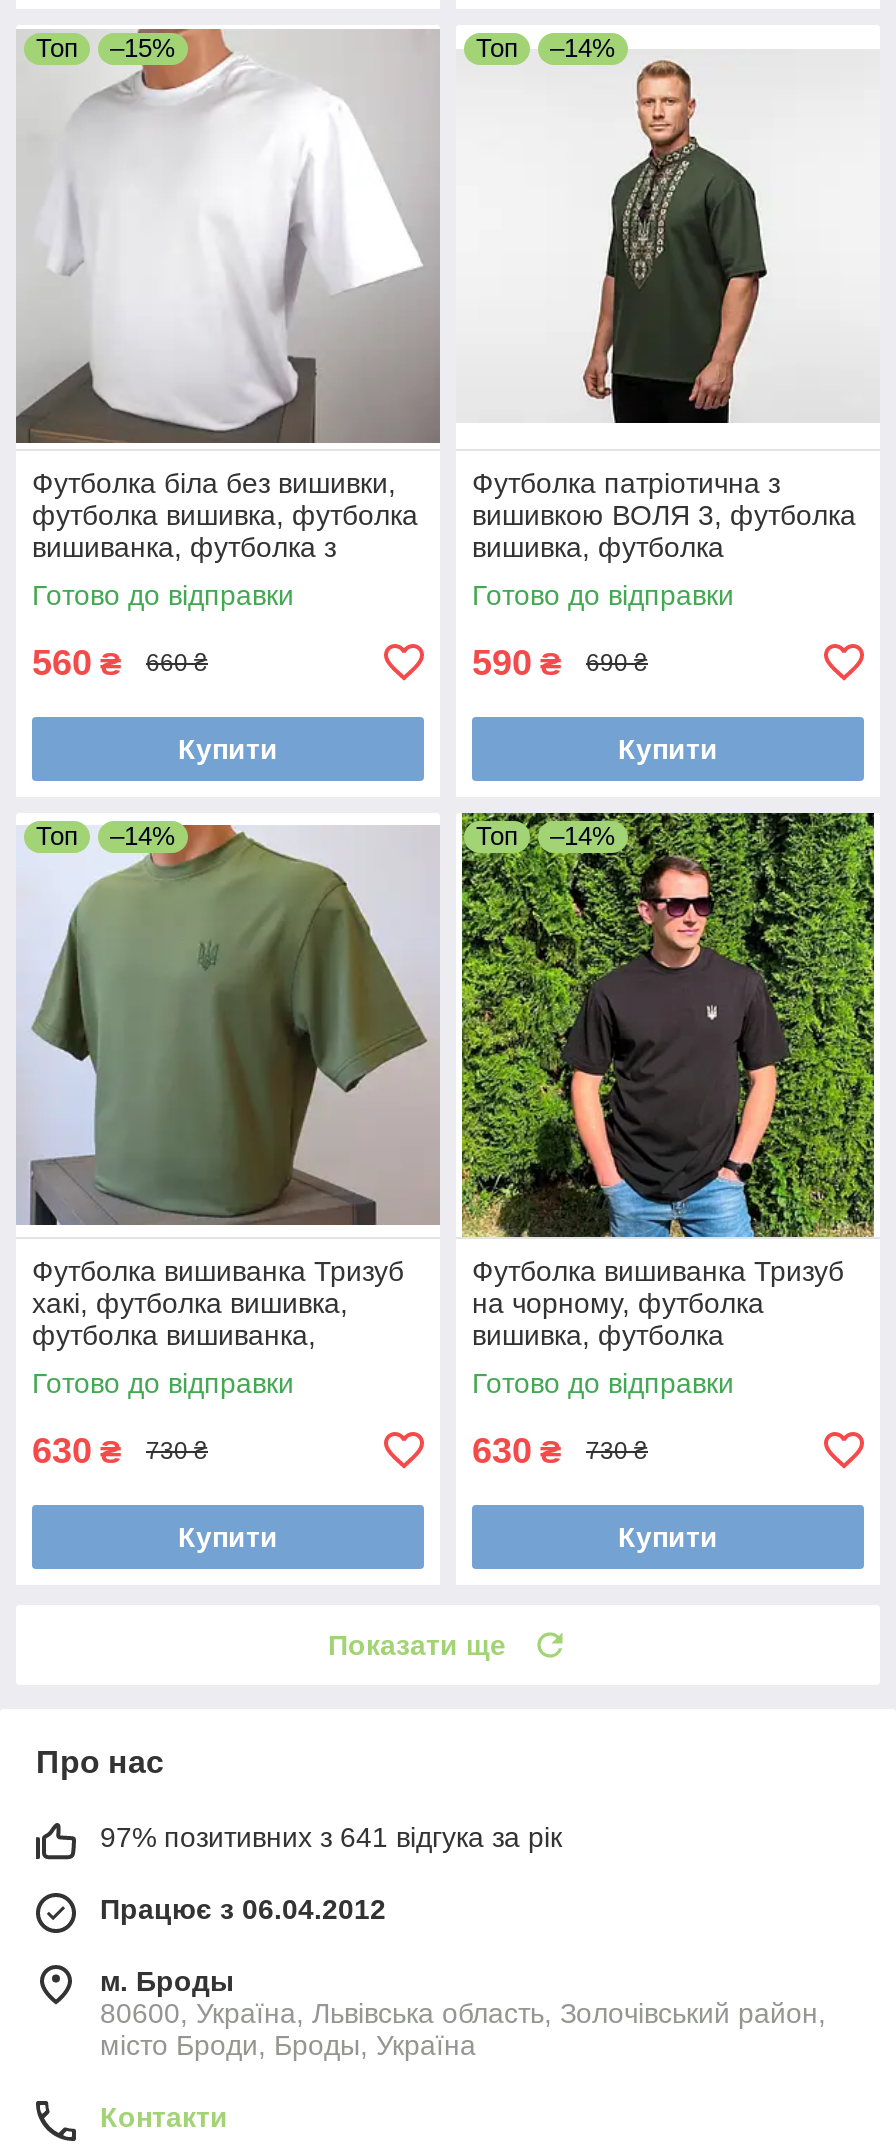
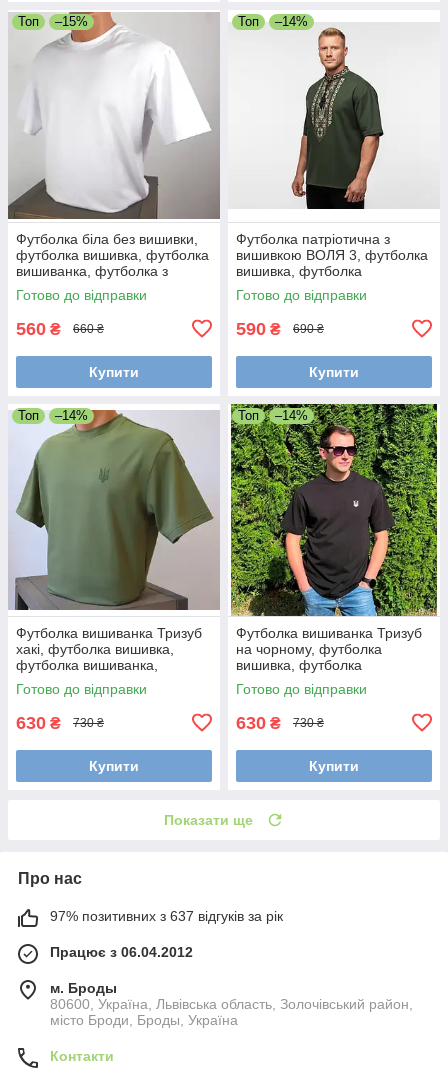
- 97% позитивних з 641 відгука за рік
+ 97% позитивних з 637 відгуків за рік
